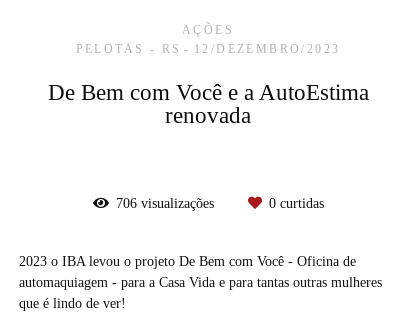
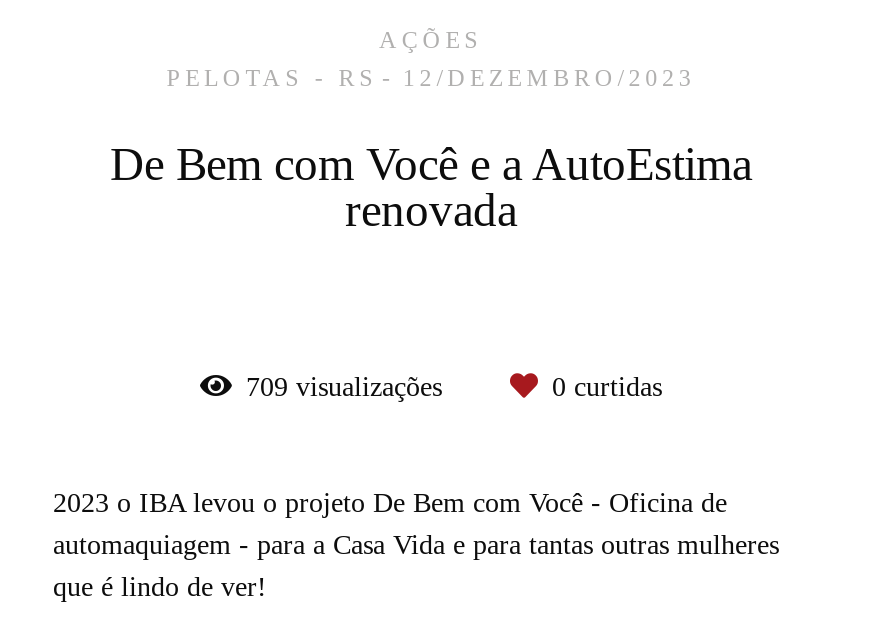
- 706 visualizações
+ 709 visualizações
